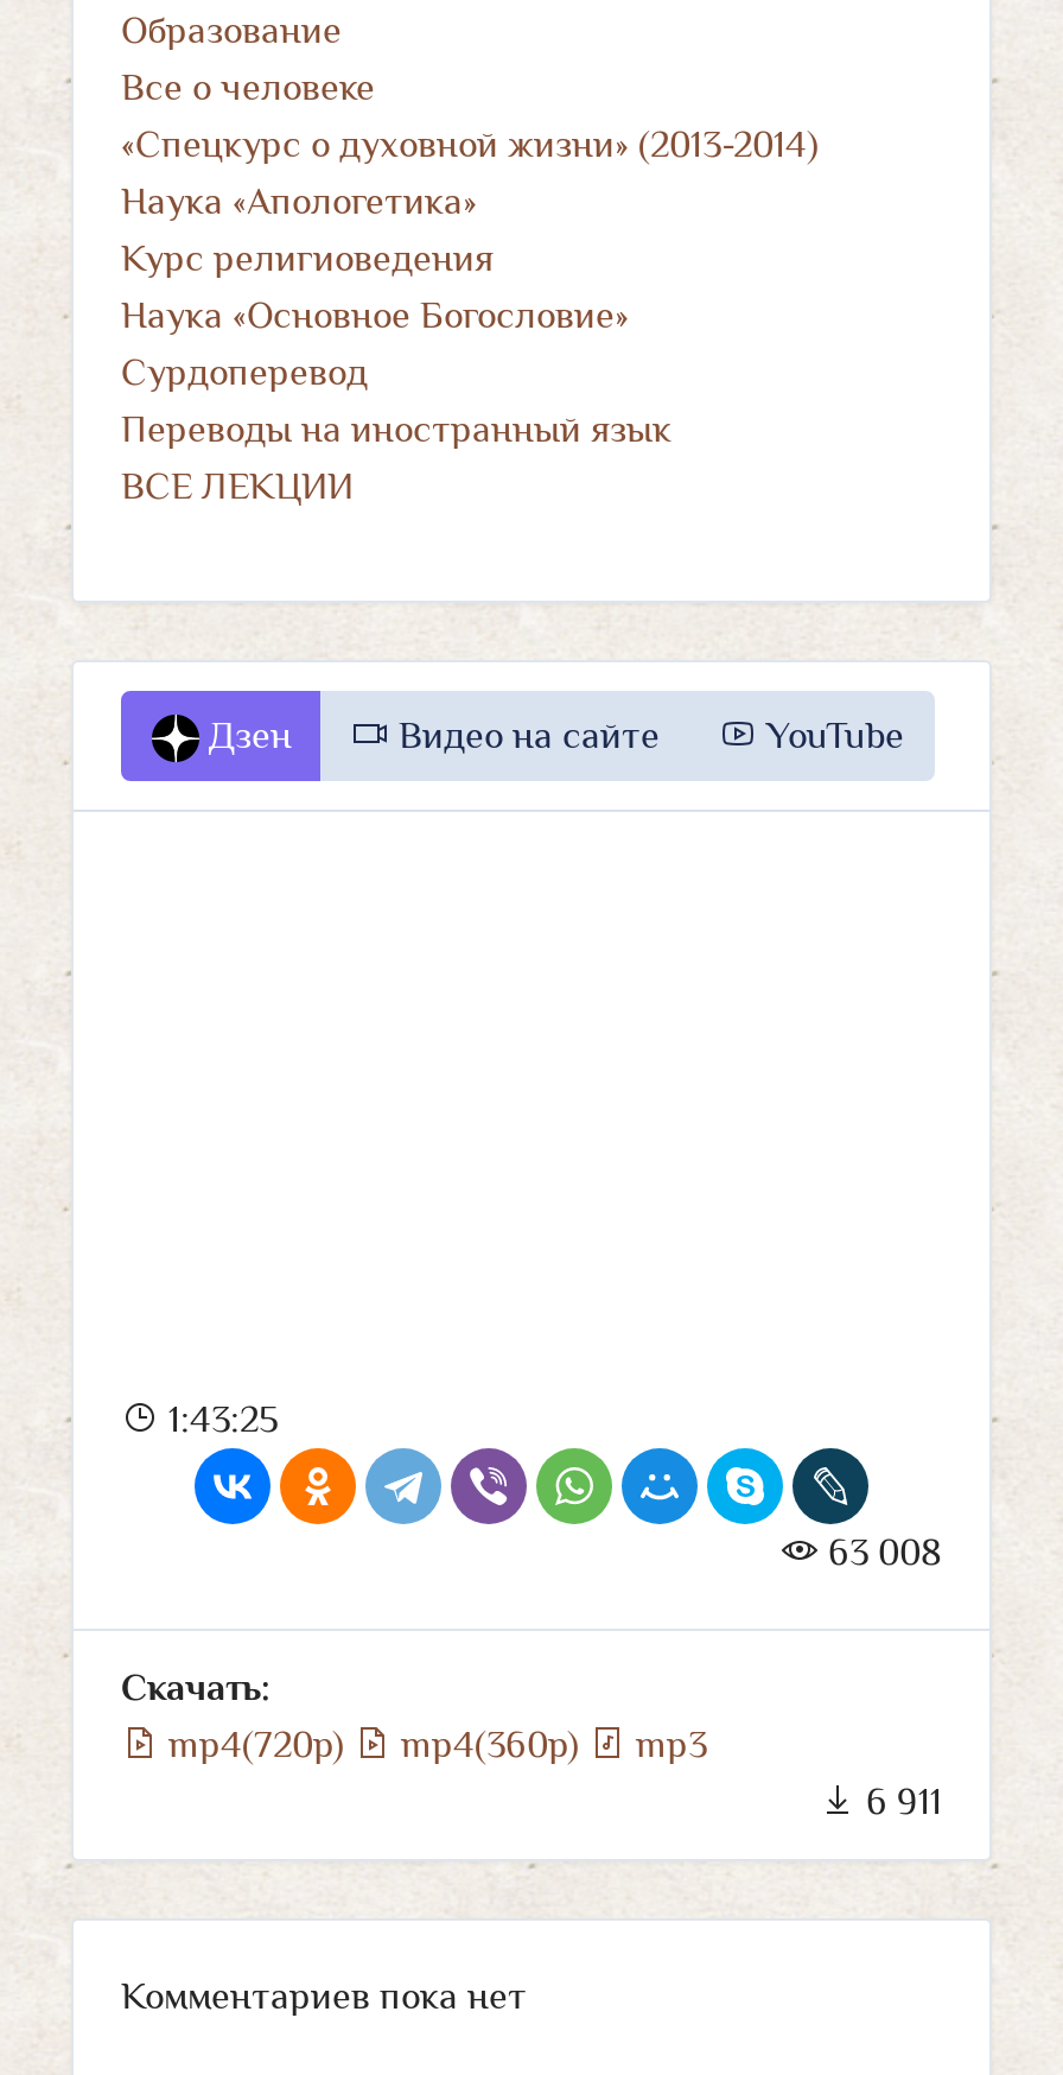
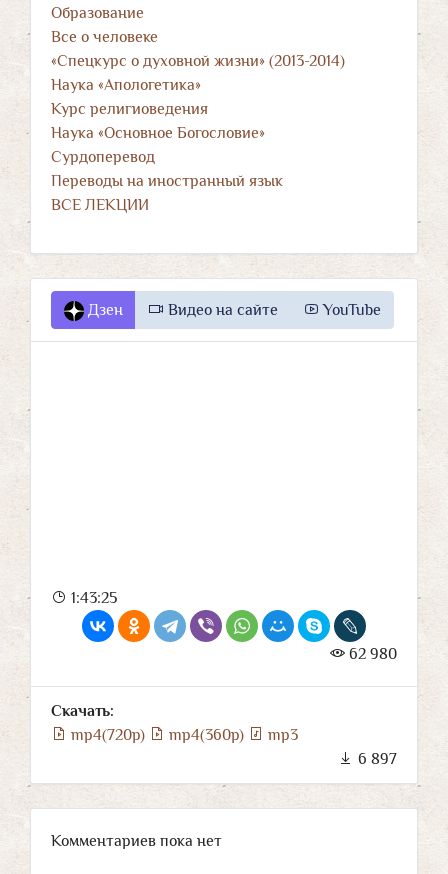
- 63 008
+ 62 980

- 6 911
+ 6 897
